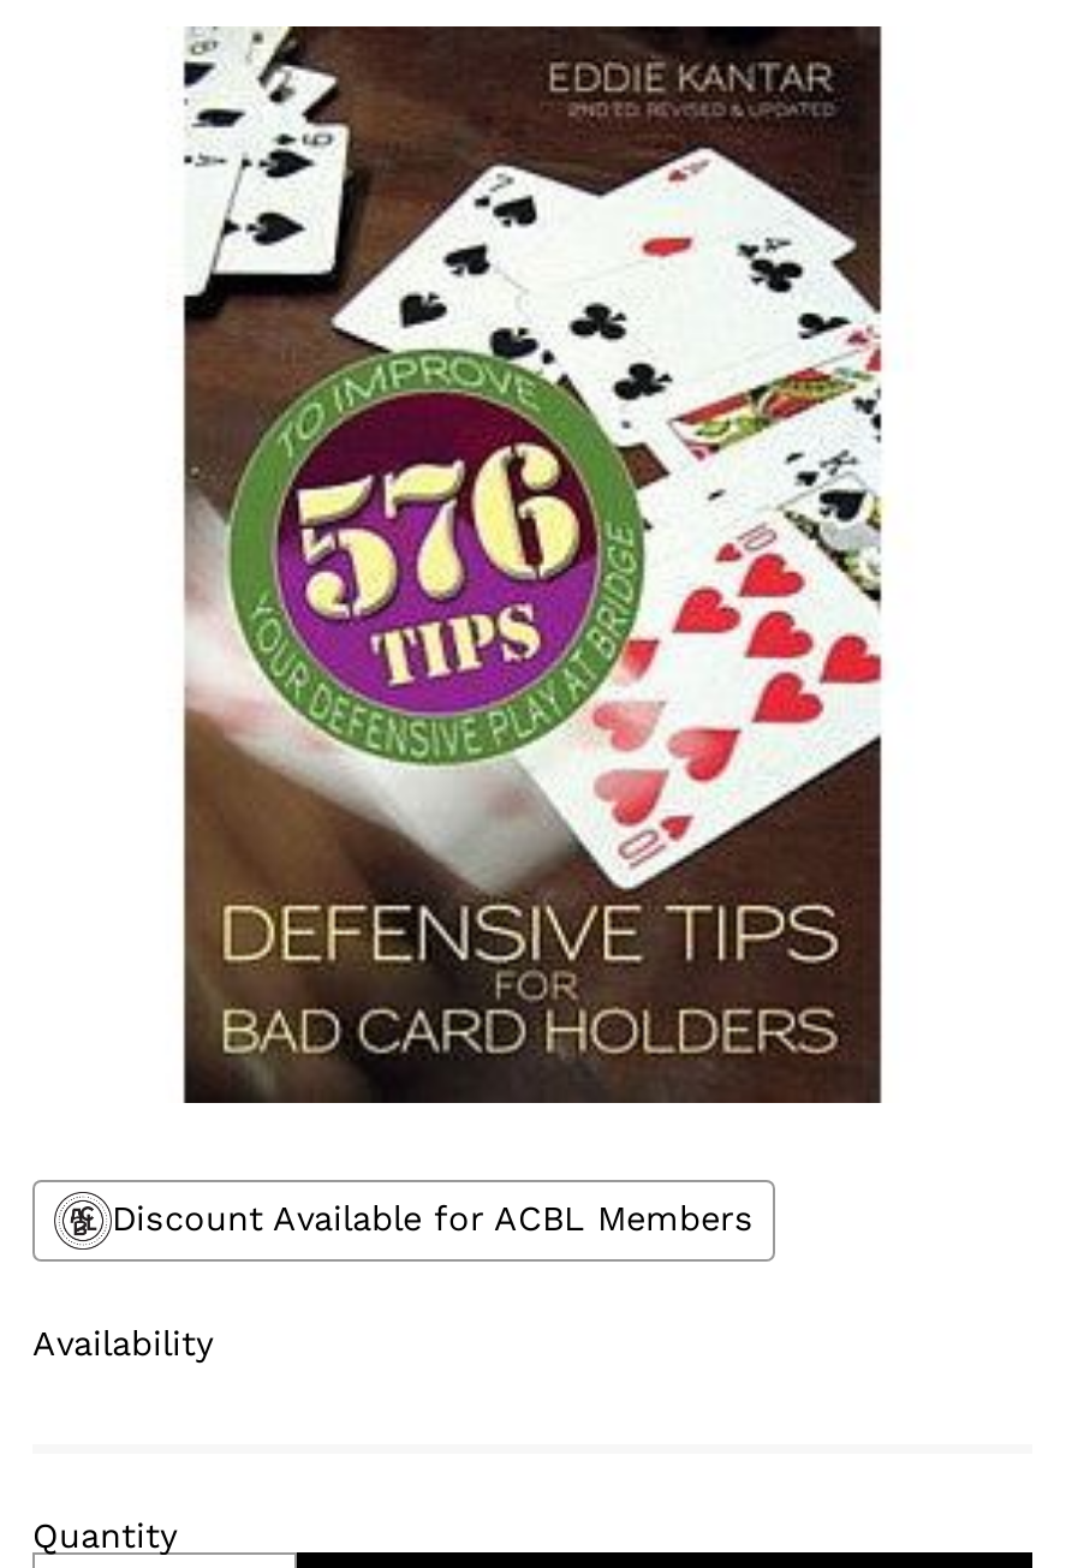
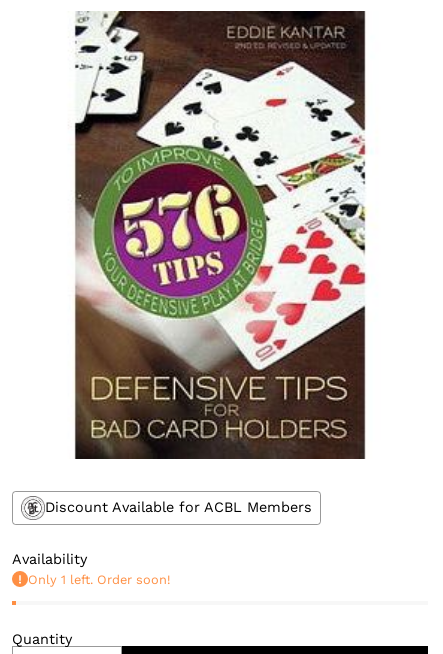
+ Only 1 left. Order soon!
